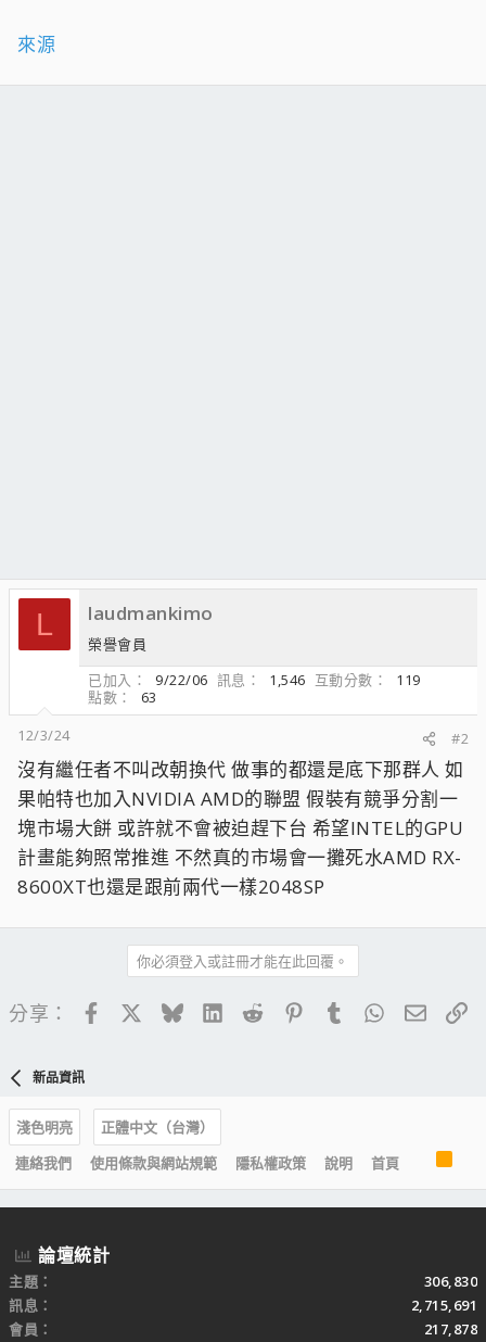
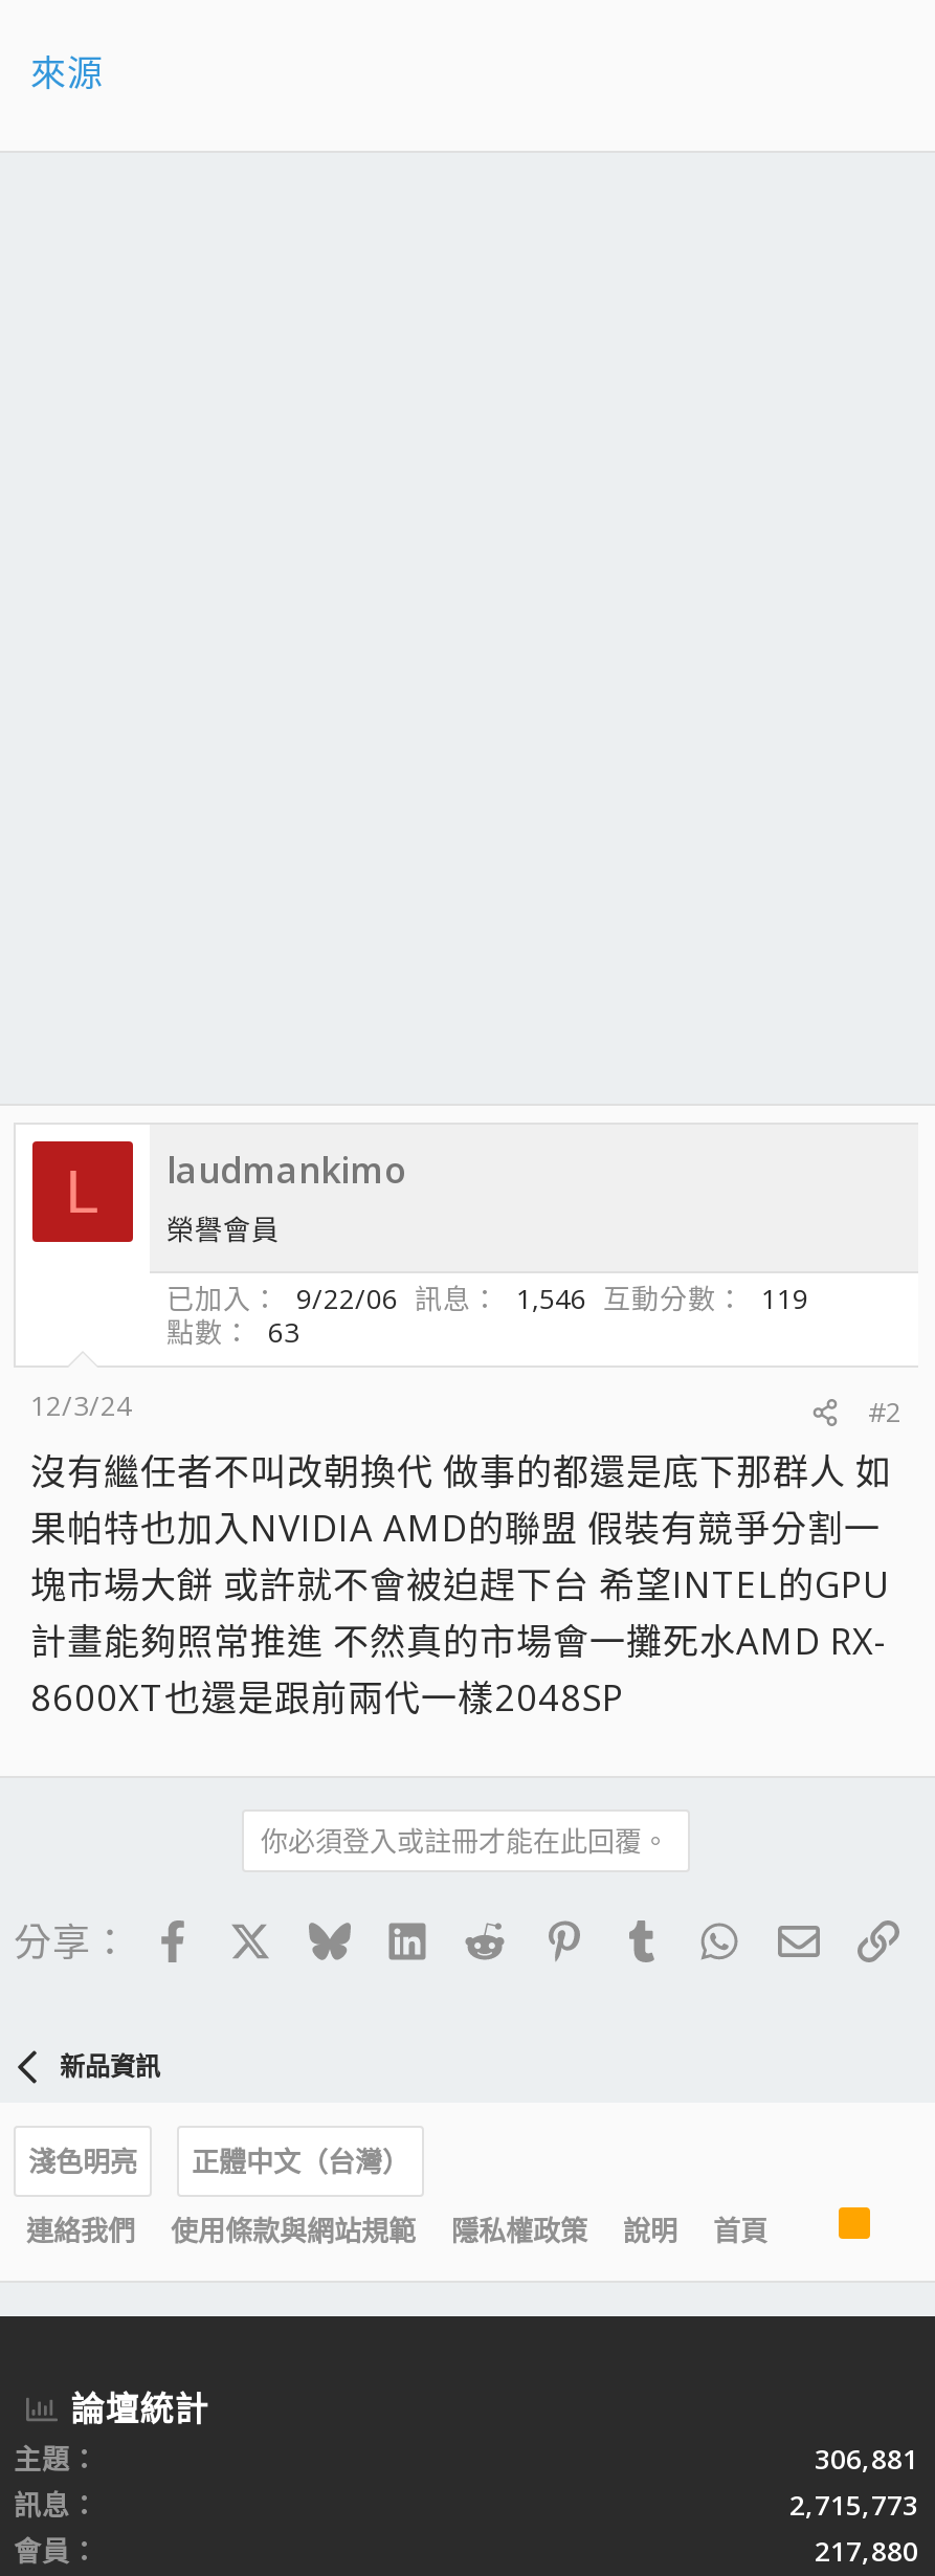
- 306,830
+ 306,881

- 2,715,691
+ 2,715,773

- 217,878
+ 217,880
